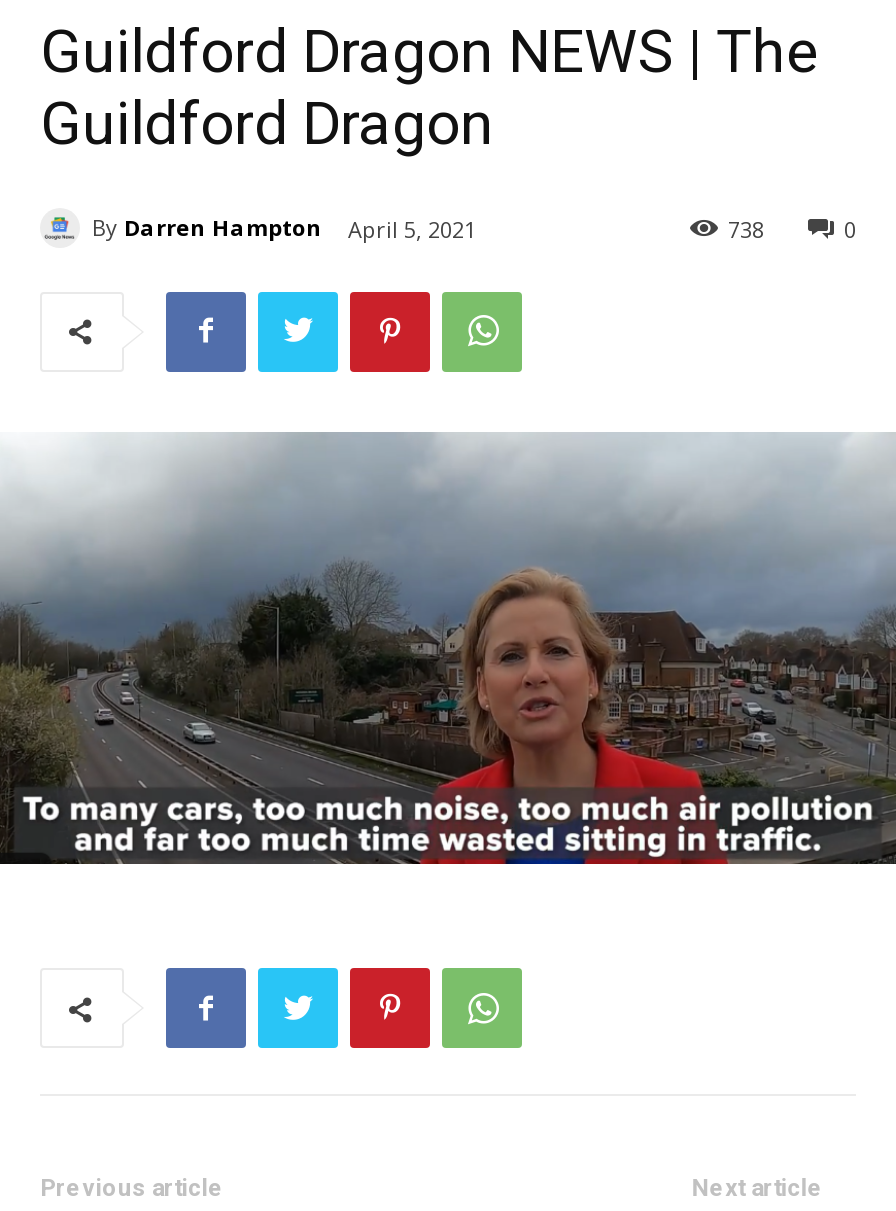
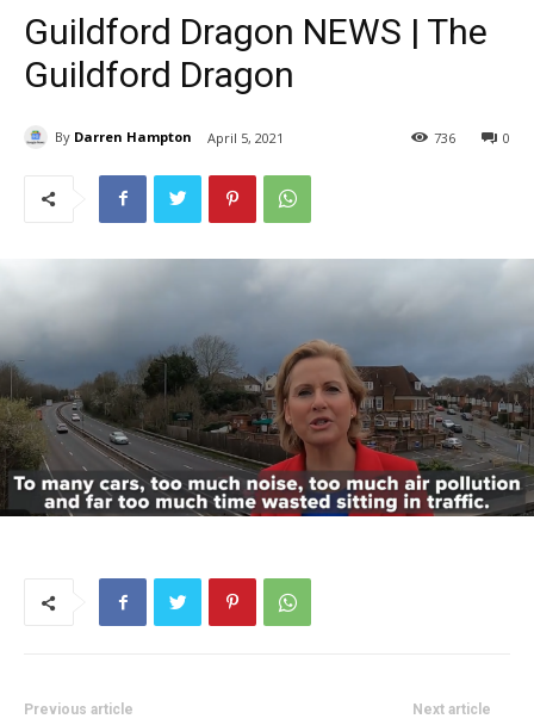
- 738
+ 736
